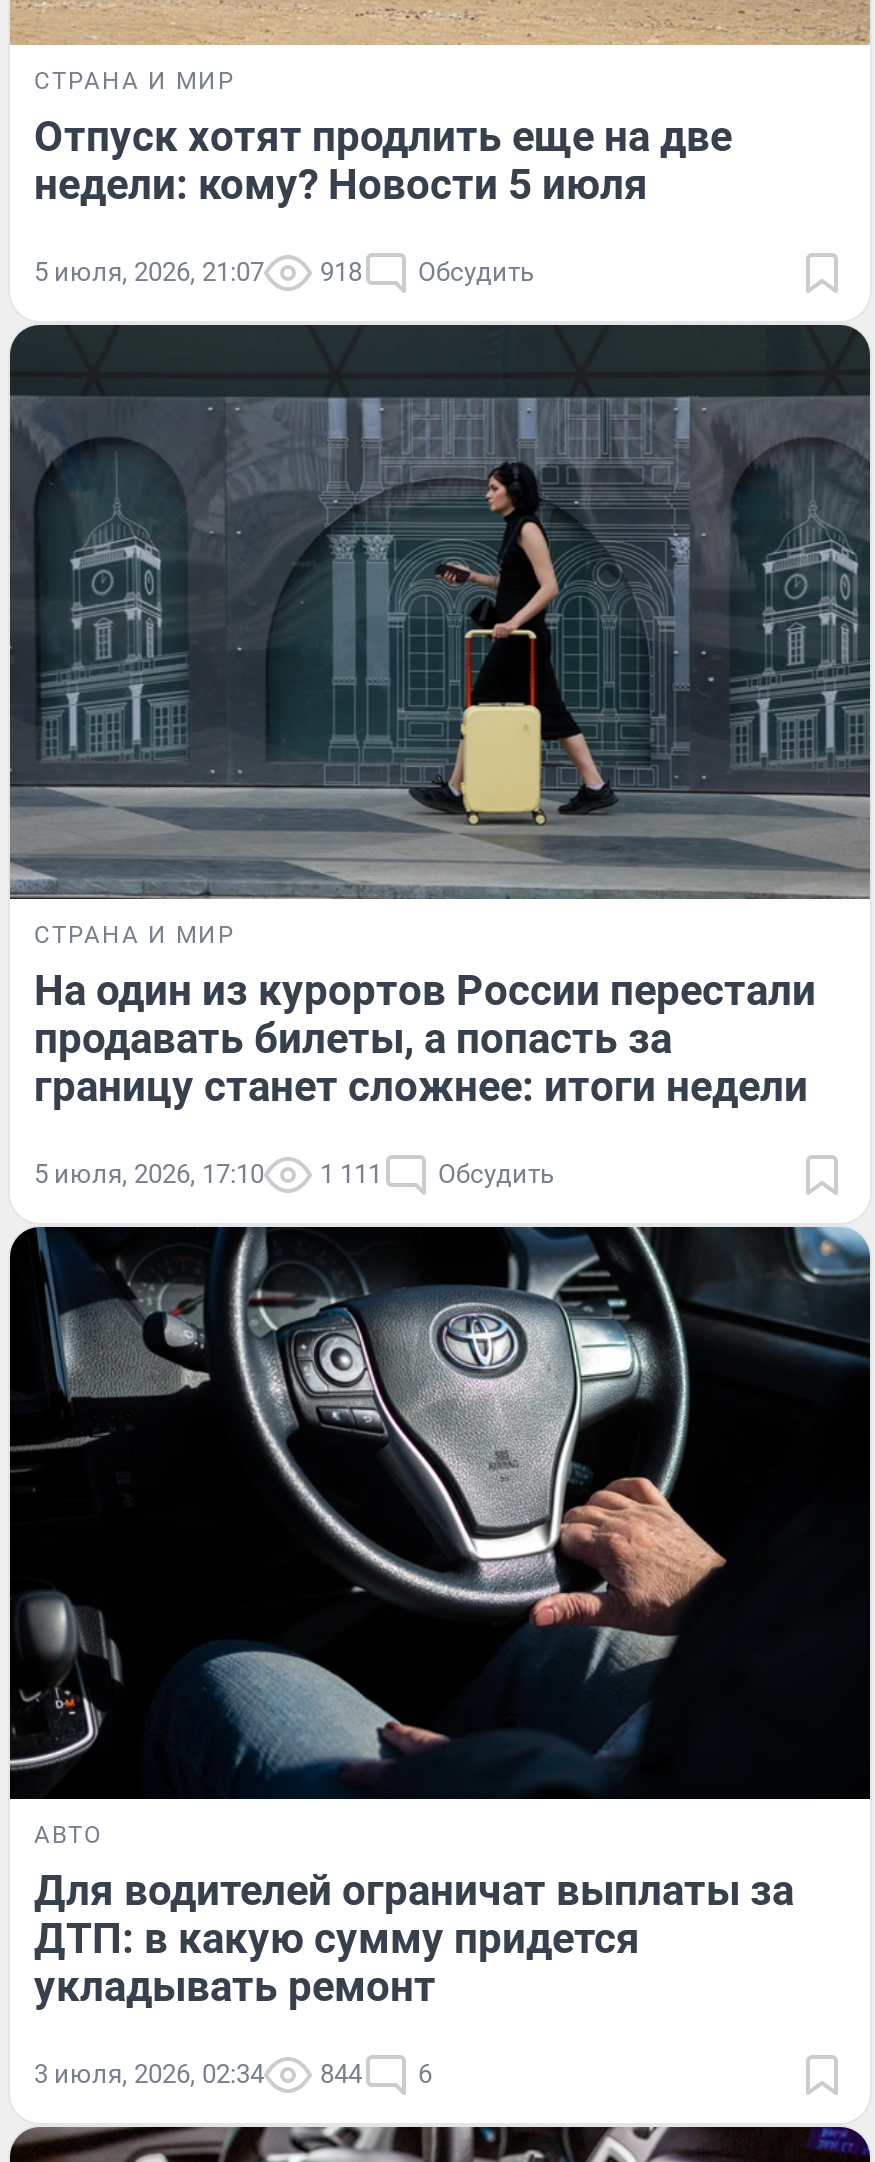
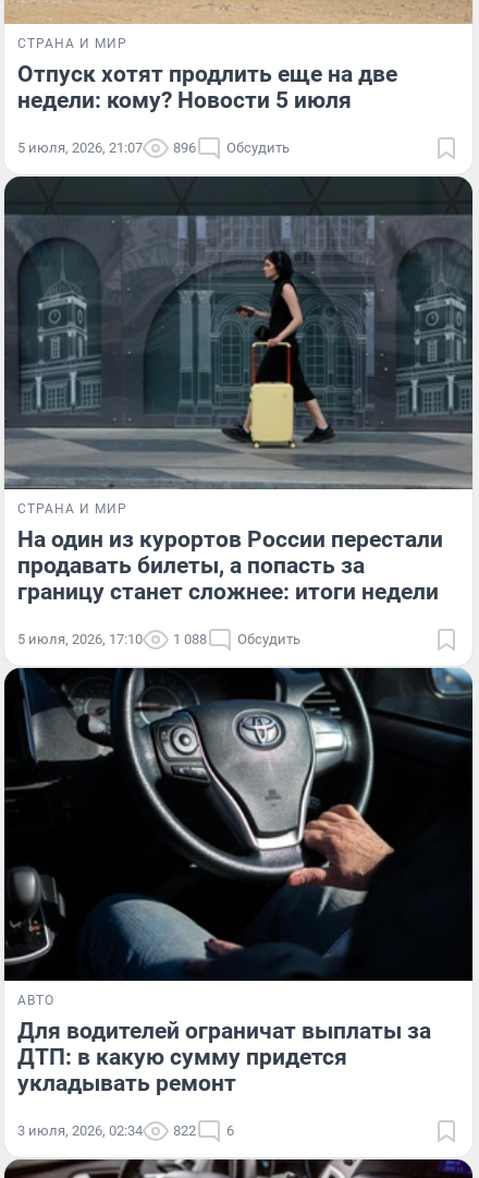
- 5 июля, 2026, 21:07 918 Обсудить
+ 5 июля, 2026, 21:07 896 Обсудить

- 5 июля, 2026, 17:10 1 111 Обсудить
+ 5 июля, 2026, 17:10 1 088 Обсудить

- 3 июля, 2026, 02:34 844 6
+ 3 июля, 2026, 02:34 822 6
